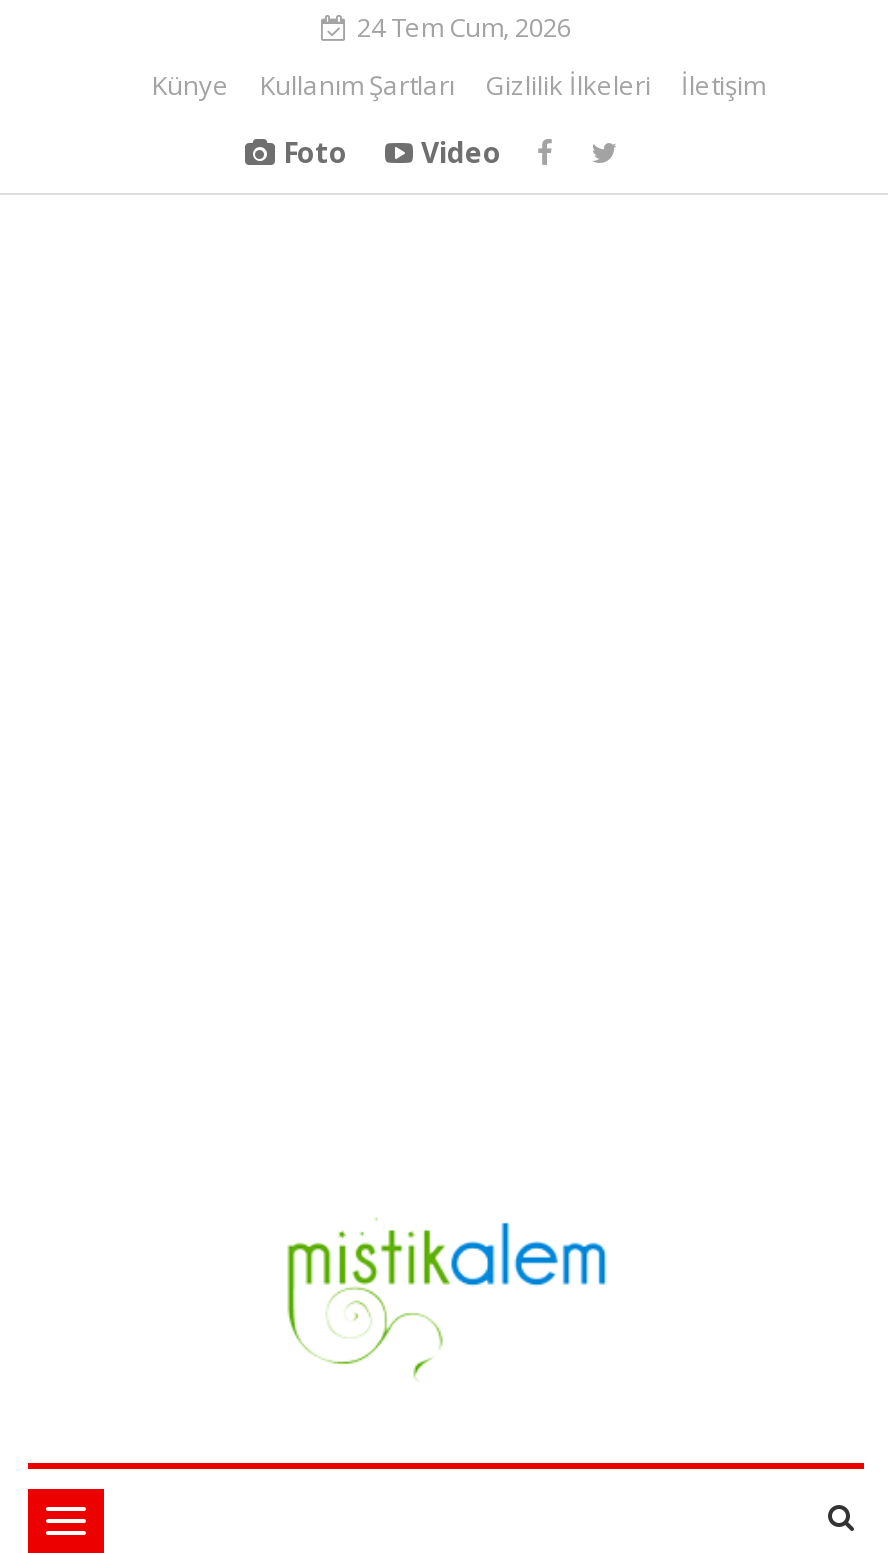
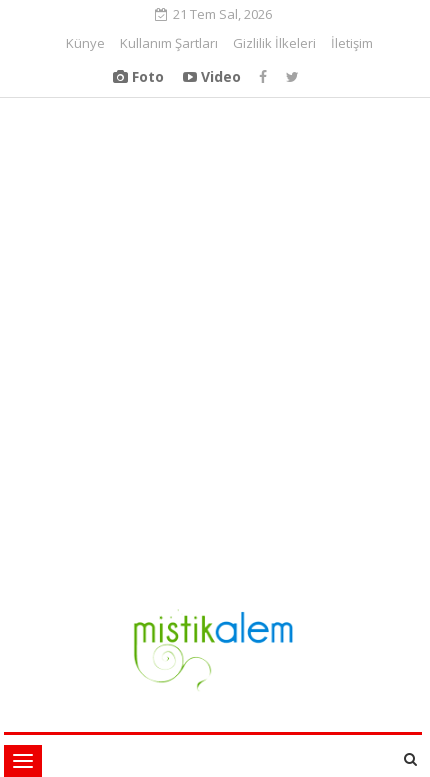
- 24 Tem Cum, 2026
+ 21 Tem Sal, 2026
